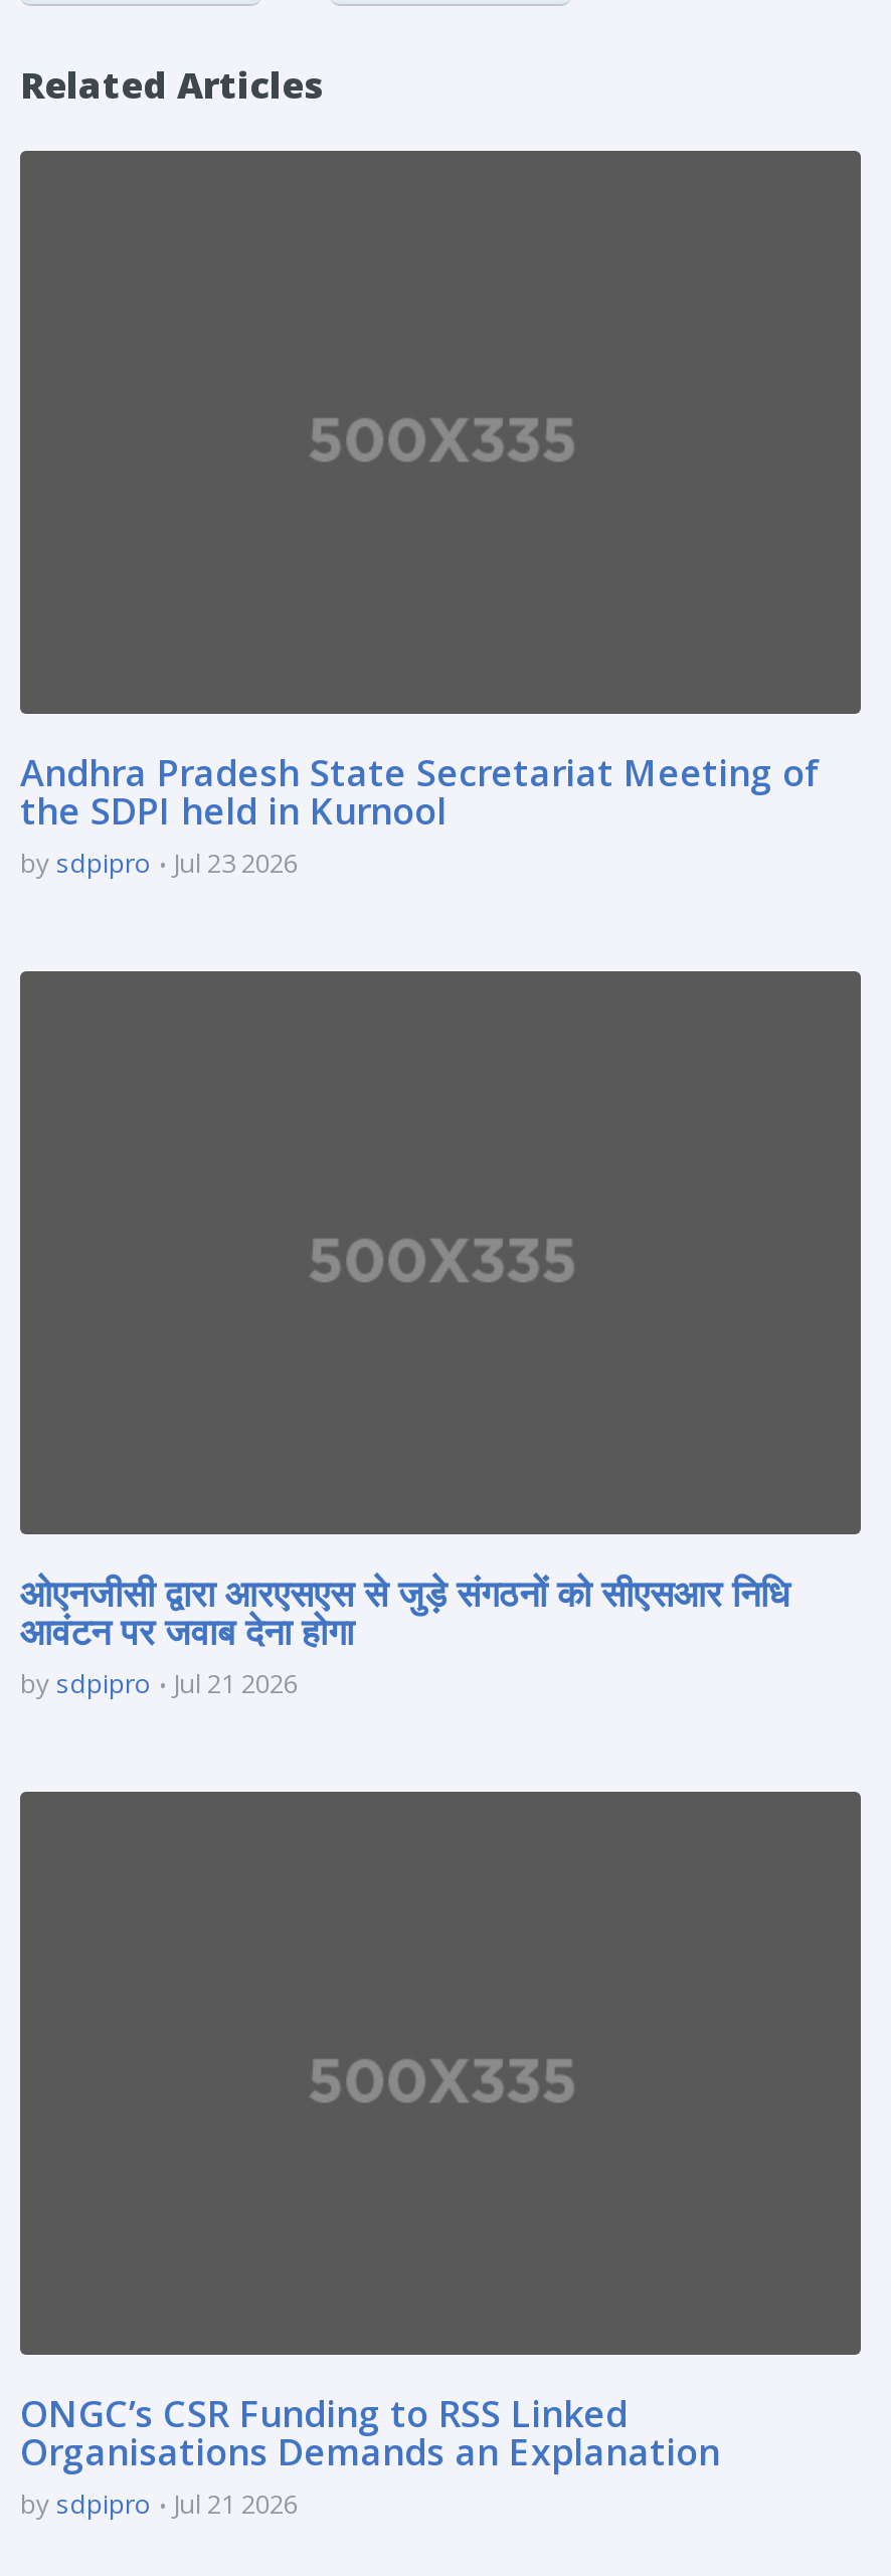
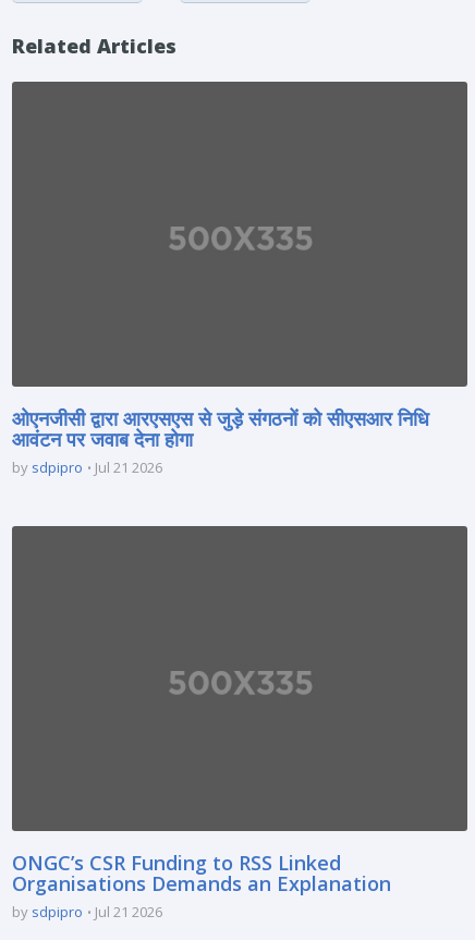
- Andhra Pradesh State Secretariat Meeting of
- the SDPI held in Kurnool
- by sdpipro
- Jul 23 2026
